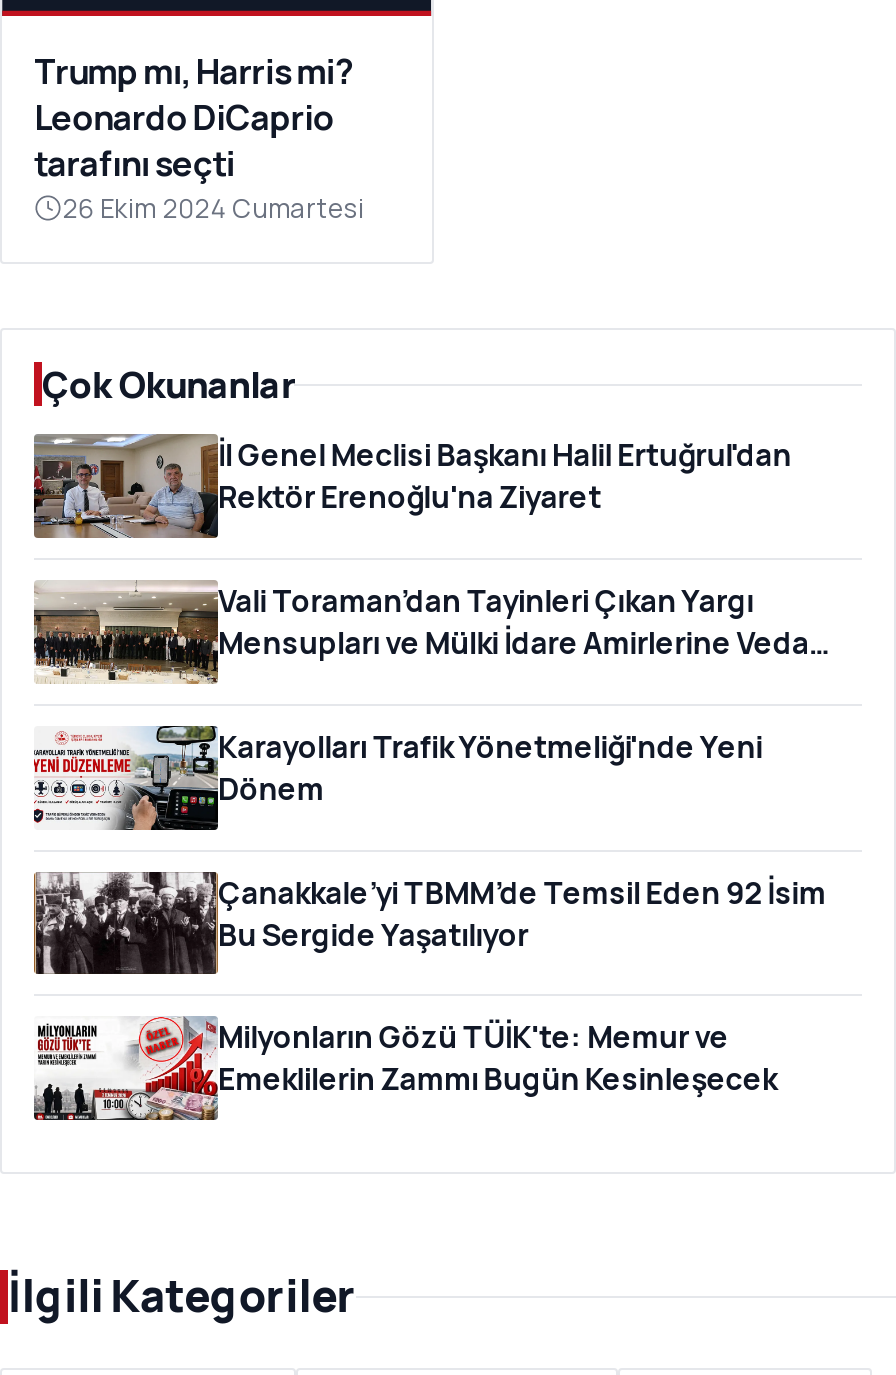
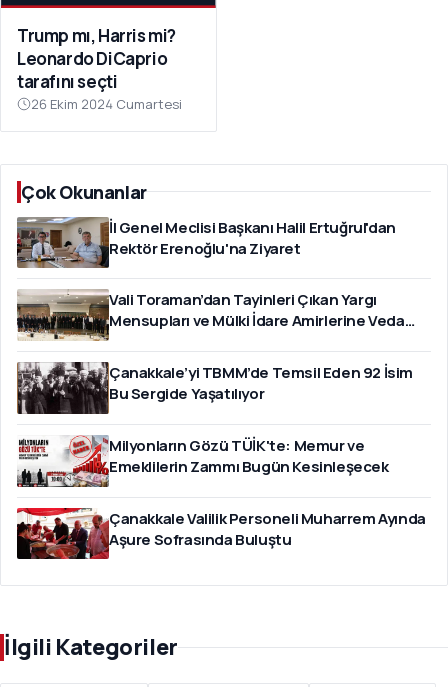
- [image]
- Karayolları Trafik Yönetmeliği'nde Yeni
- Dönem

moved up: [image] | Çanakkale’yi TBMM’de Temsil Eden 92 İsim | Bu Sergide Yaşatılıyor | Milyonların Gözü TÜİK'te: Memur ve | Emeklilerin Zammı Bugün Kesinleşecek

+ [image]
+ Çanakkale Valilik Personeli Muharrem Ayında
+ Aşure Sofrasında Buluştu
